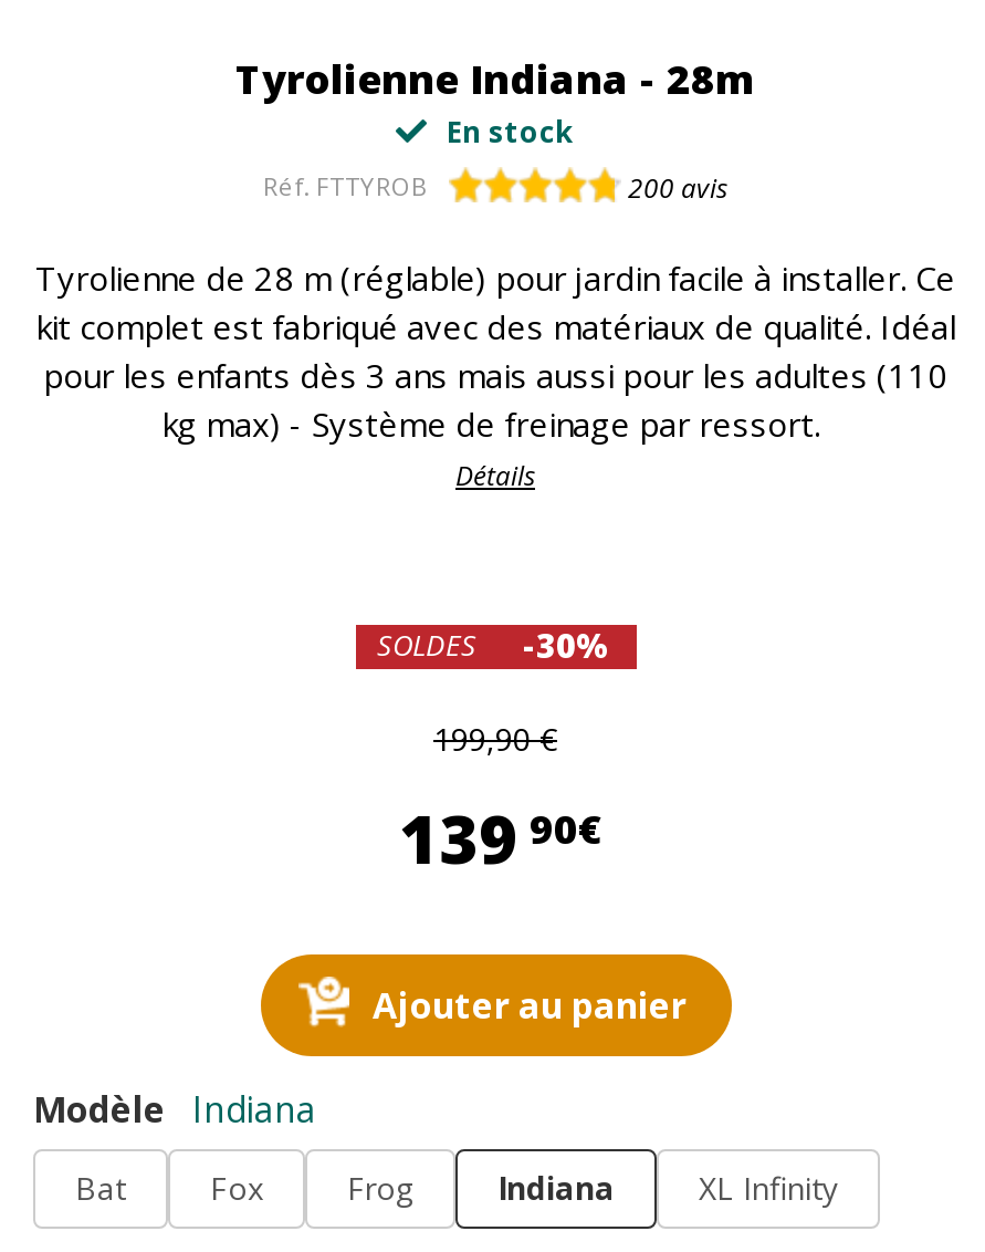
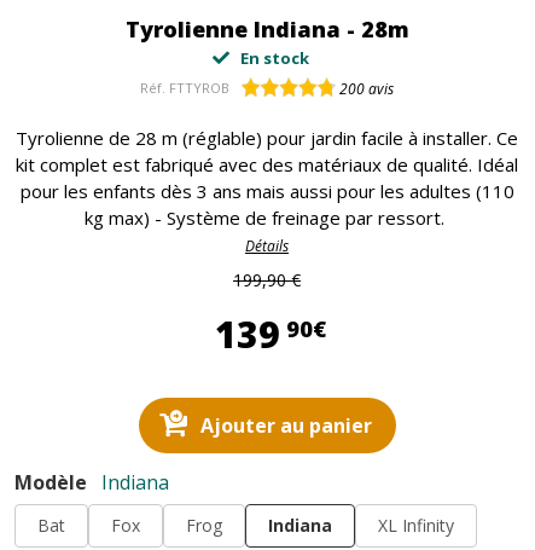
- SOLDES
- -30%
